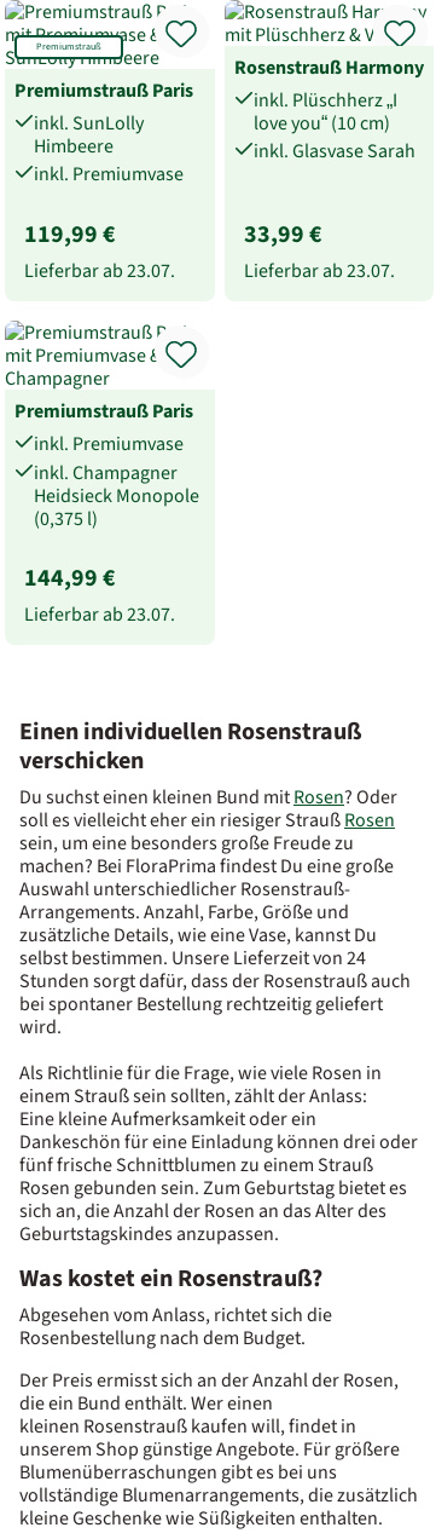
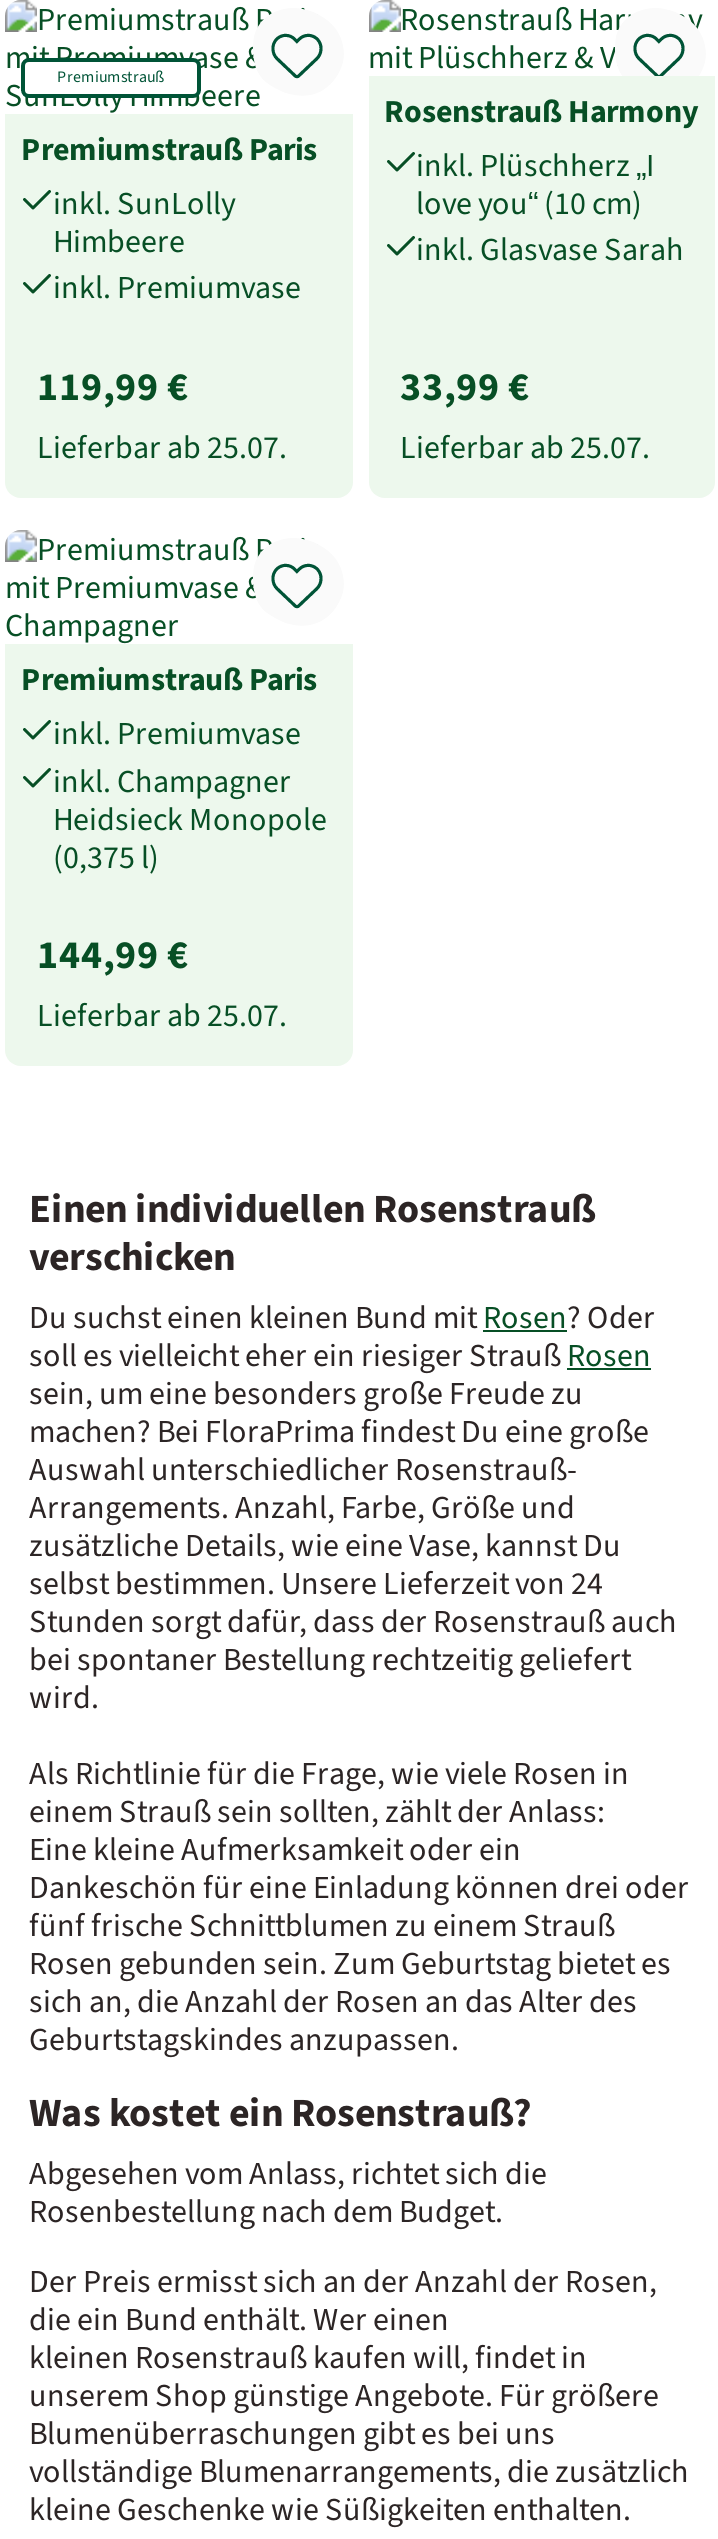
- Lieferbar ab 23.07.
+ Lieferbar ab 25.07.

- Lieferbar ab 23.07.
+ Lieferbar ab 25.07.

- Lieferbar ab 23.07.
+ Lieferbar ab 25.07.
